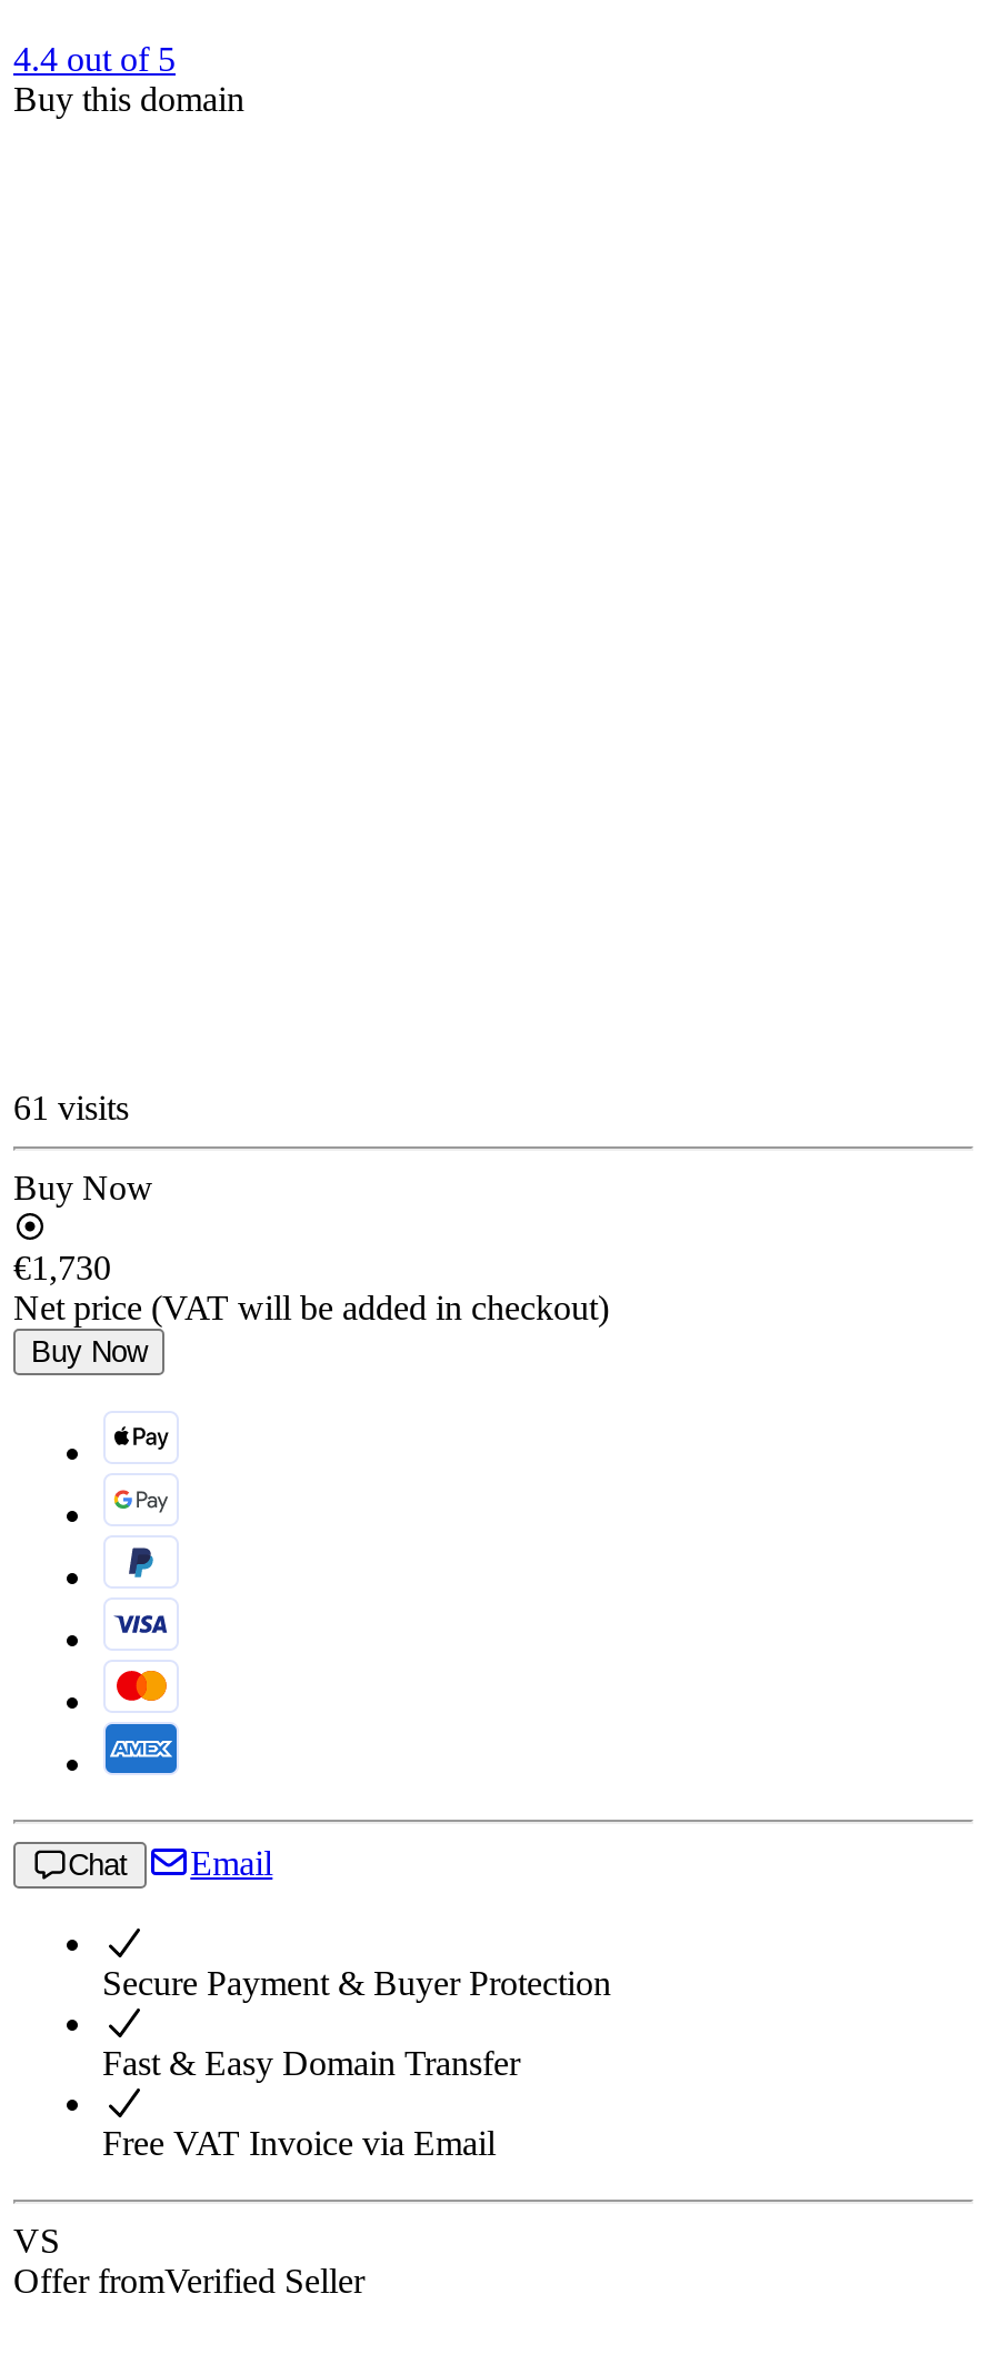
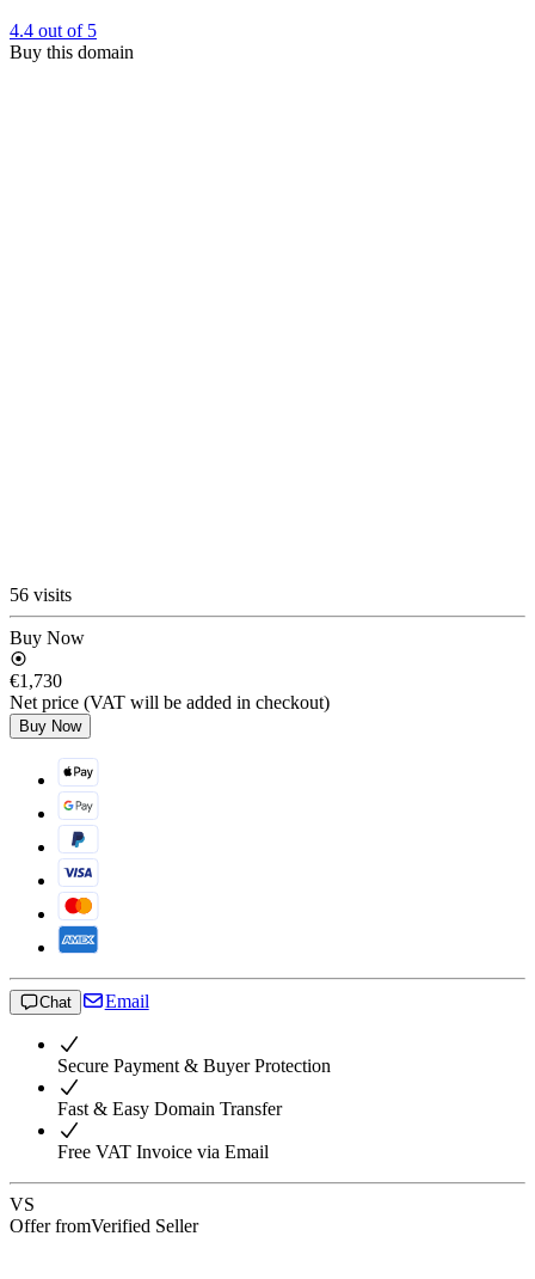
- 61 visits
+ 56 visits
